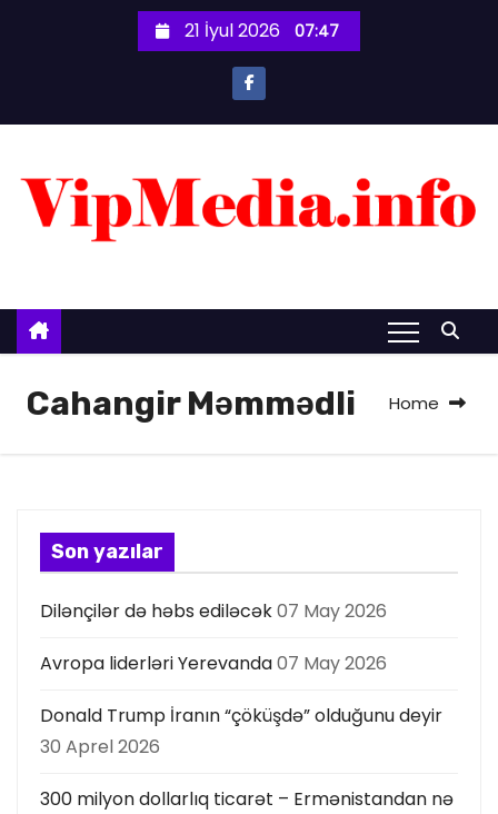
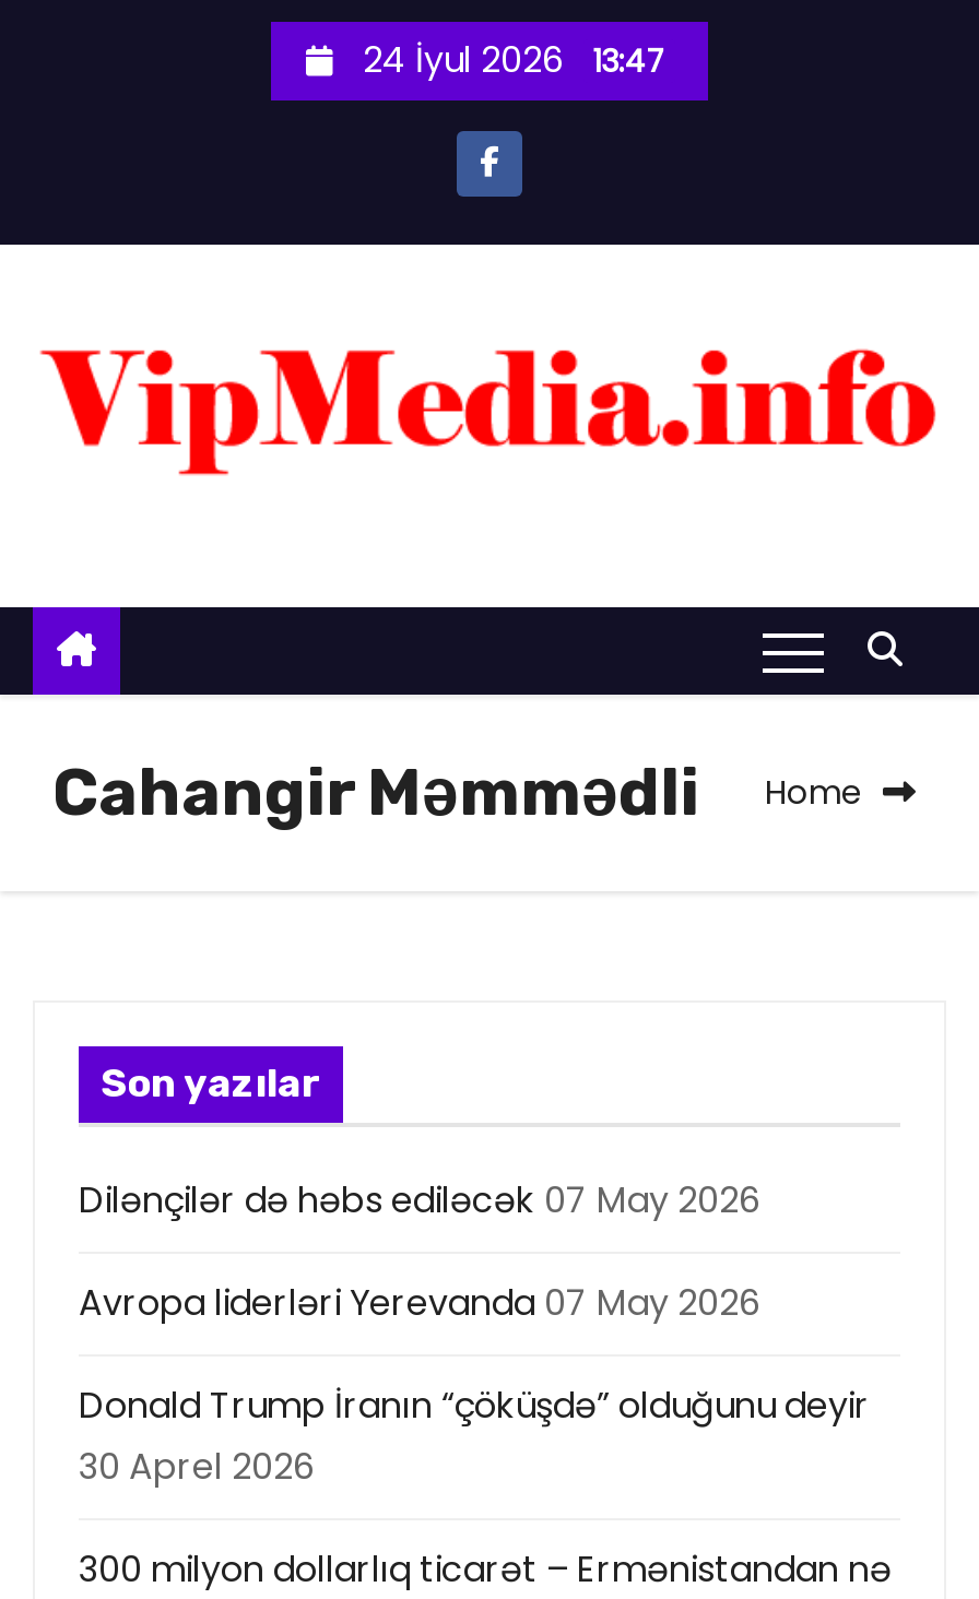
- 21 İyul 2026 07:47
+ 24 İyul 2026 13:47
